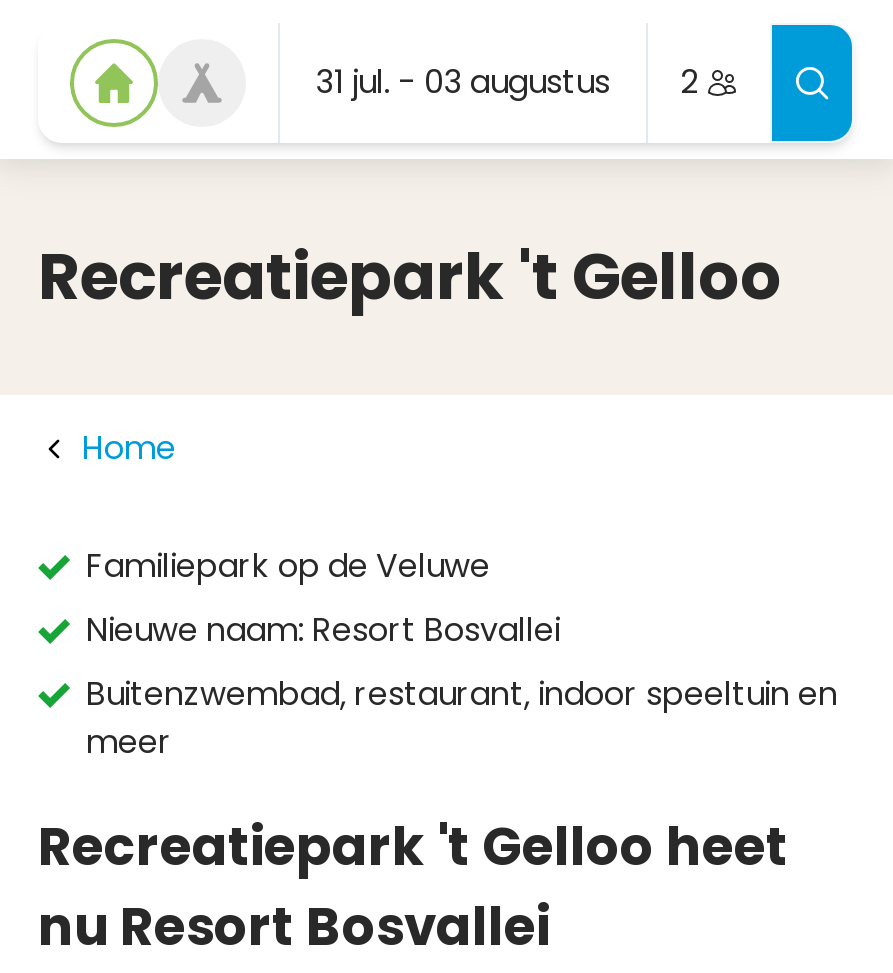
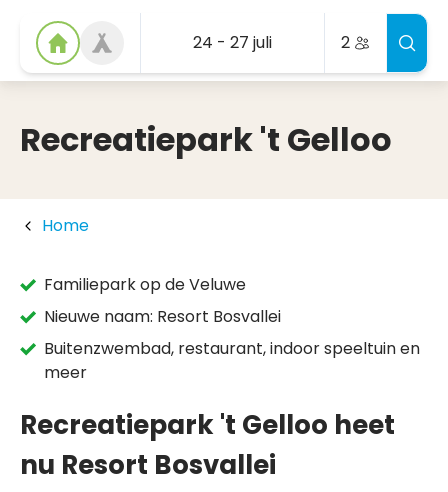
- 31 jul. - 03 augustus
+ 24 - 27 juli
